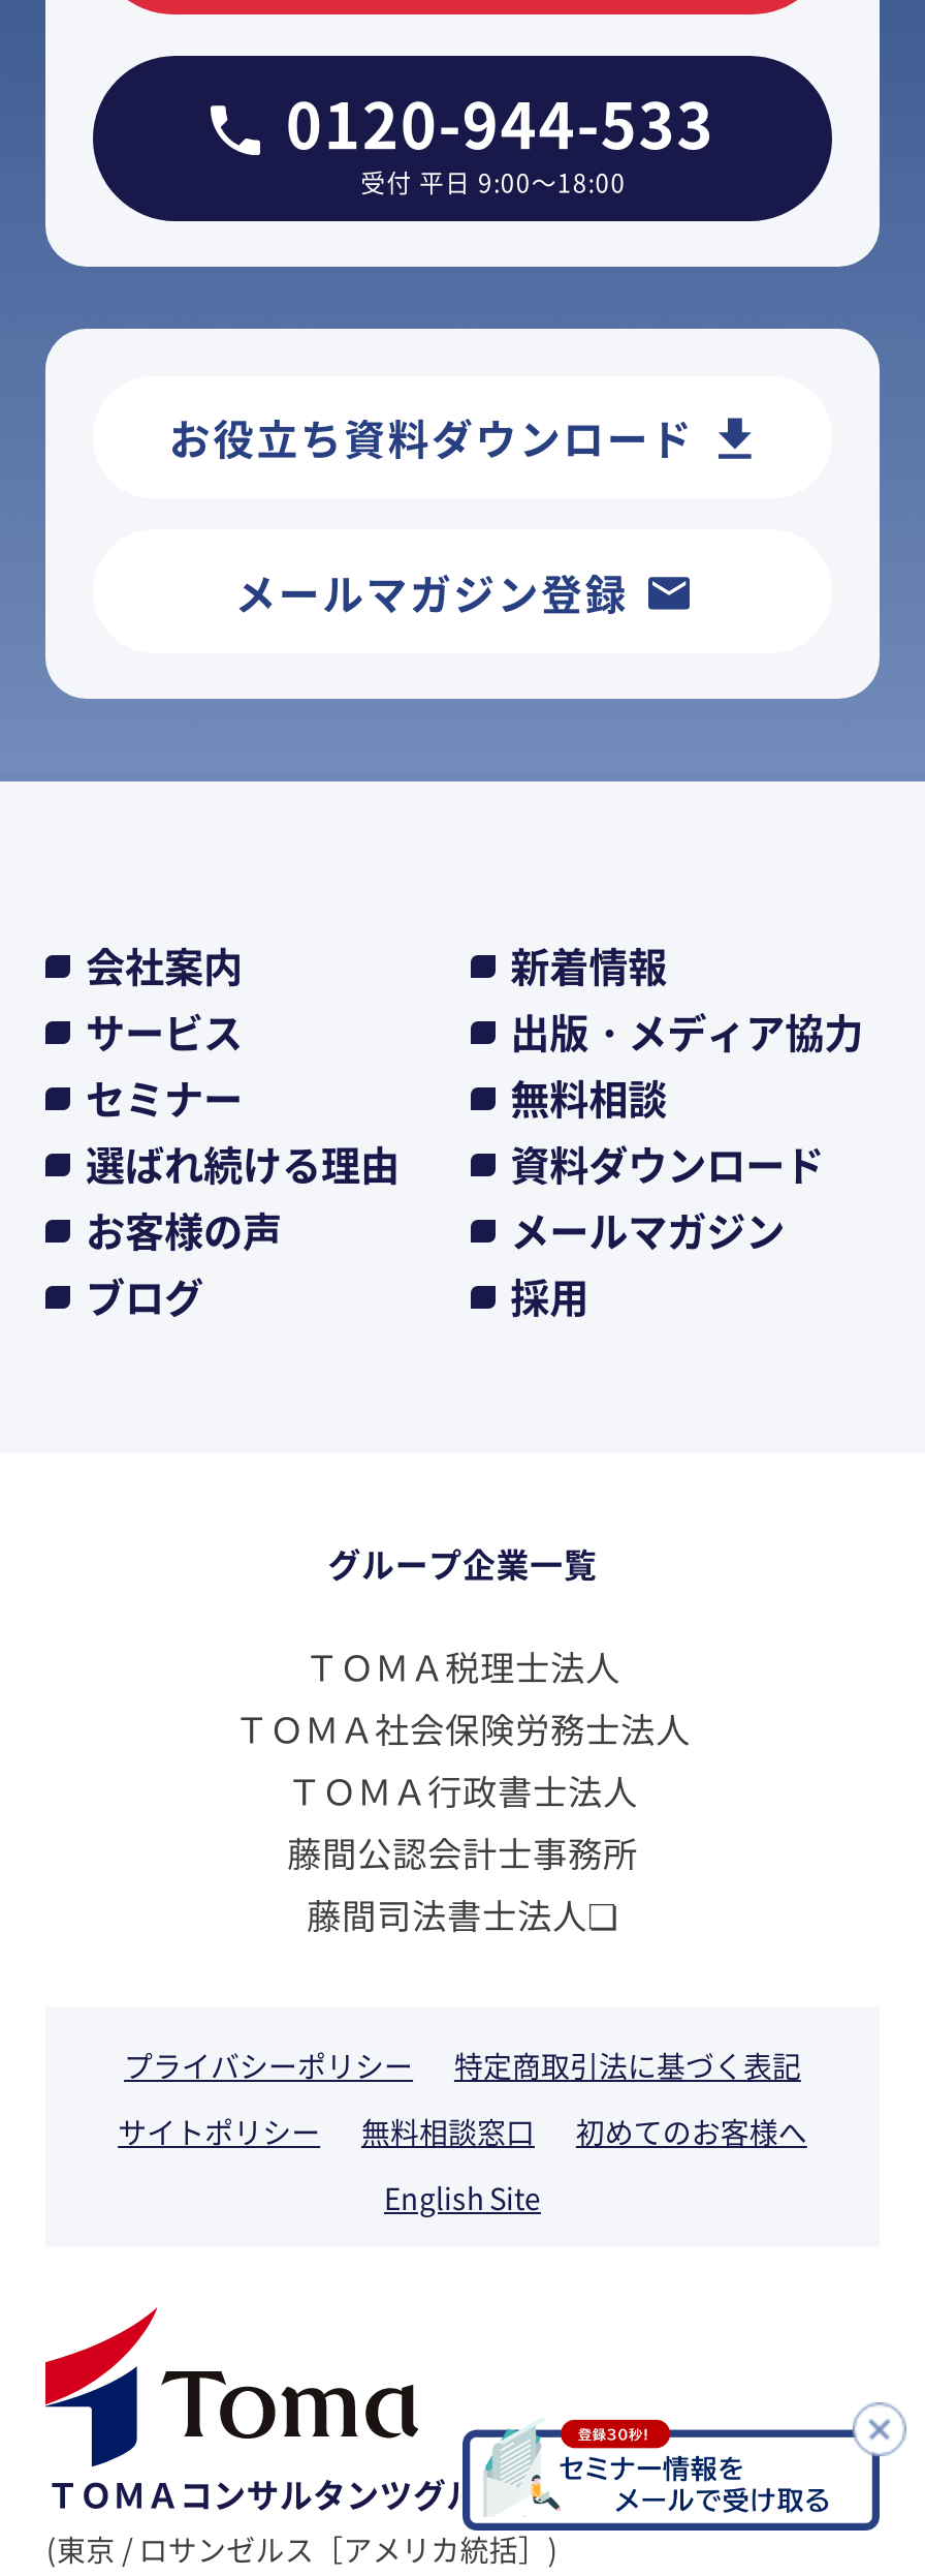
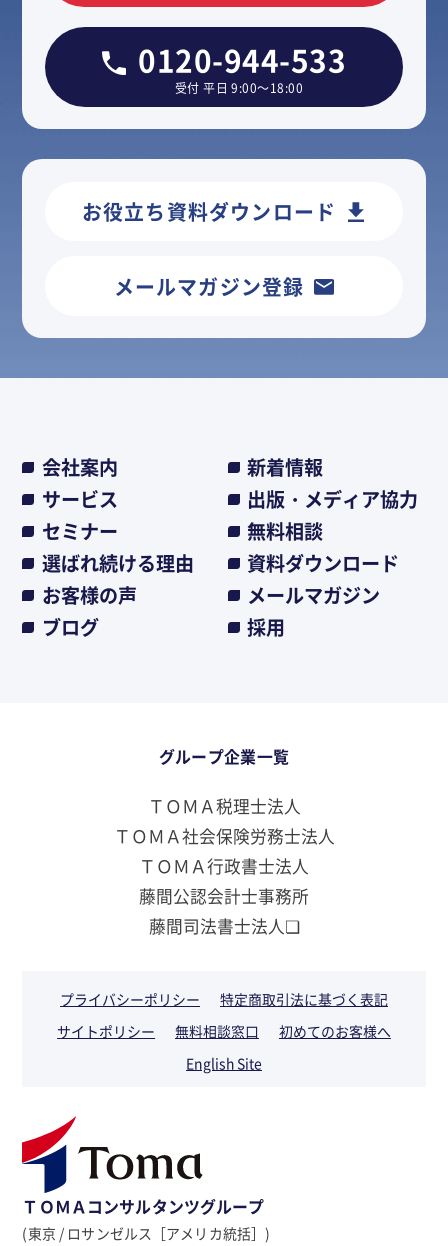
- [image]
